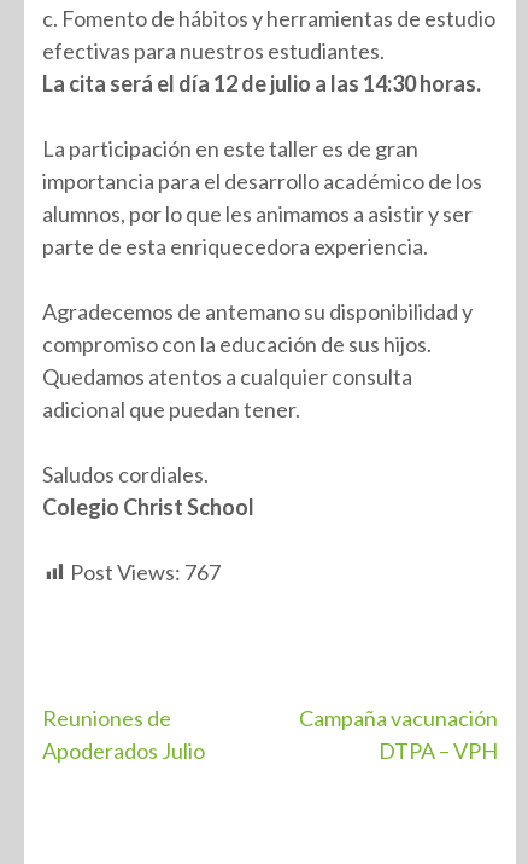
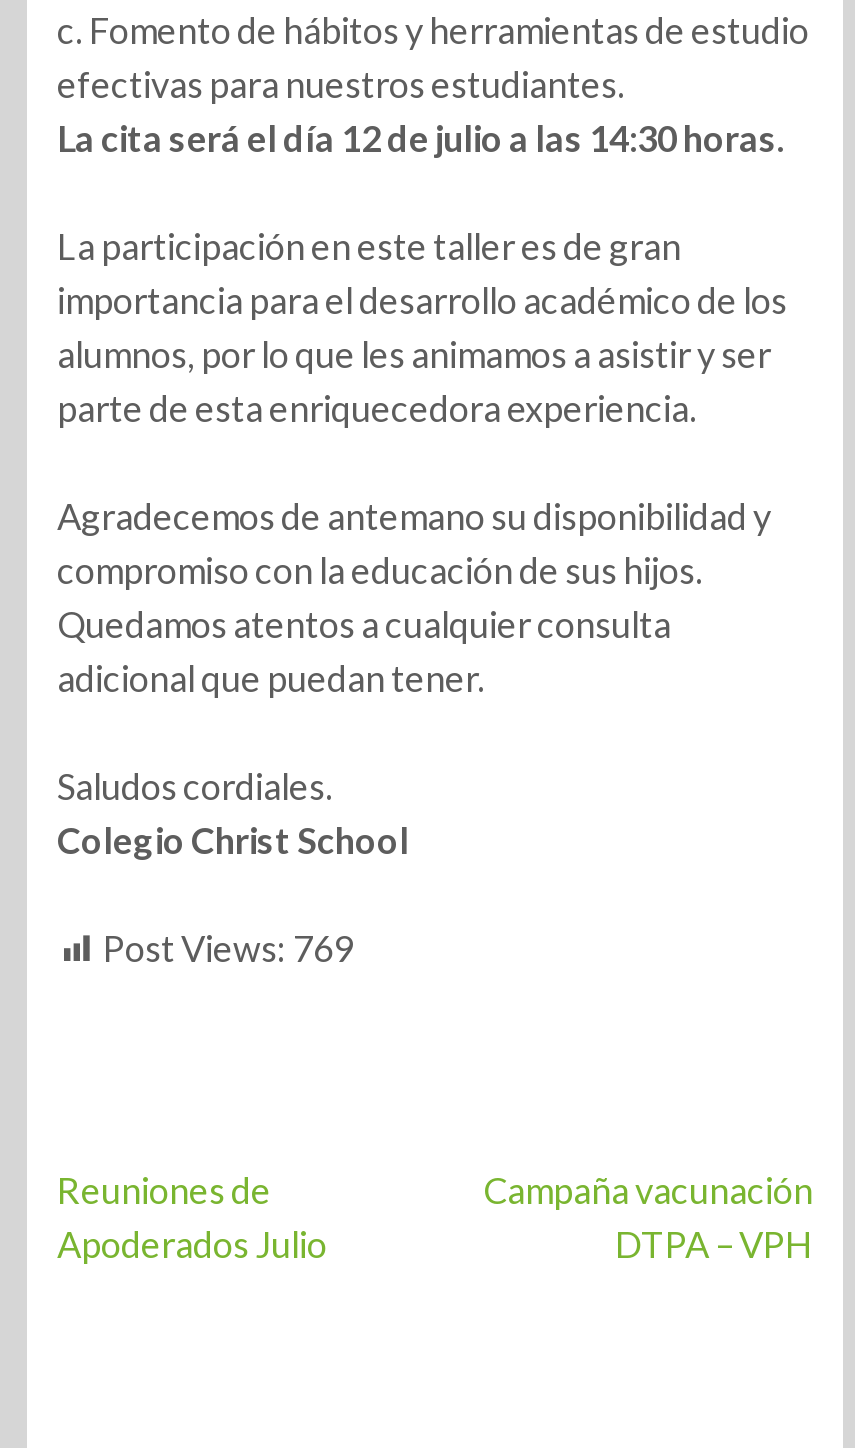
- Post Views: 767
+ Post Views: 769
